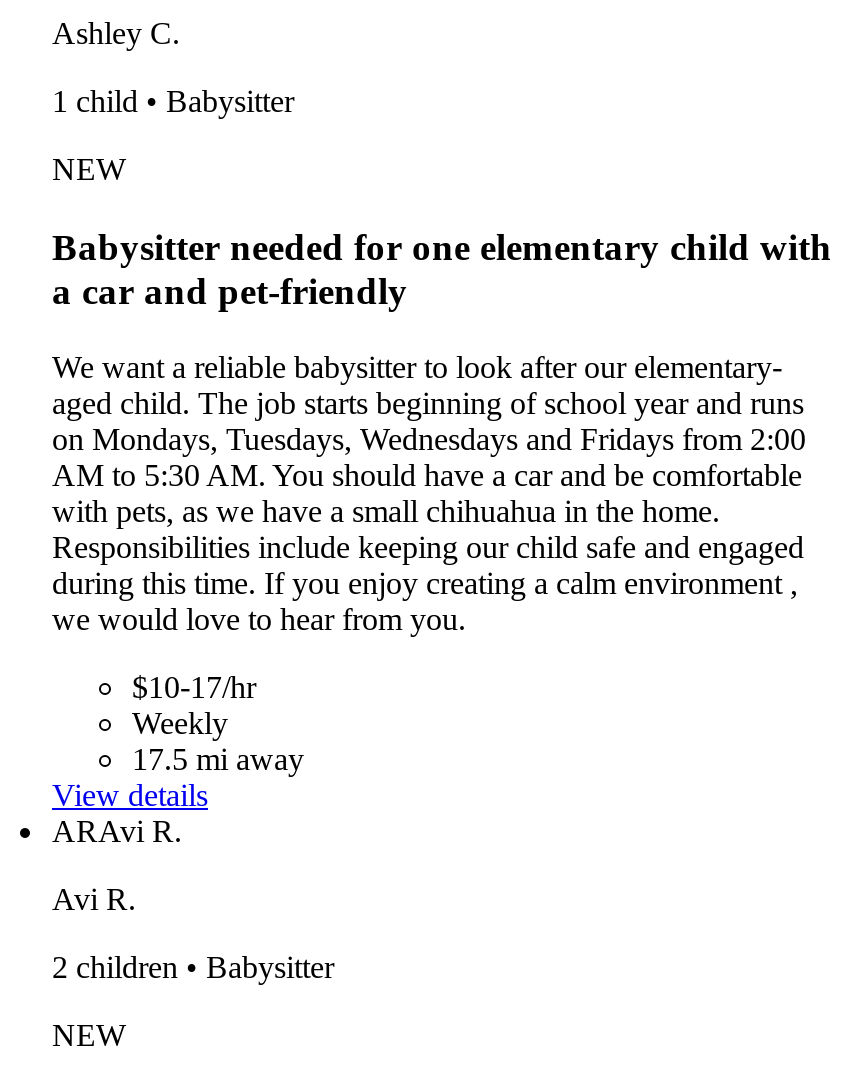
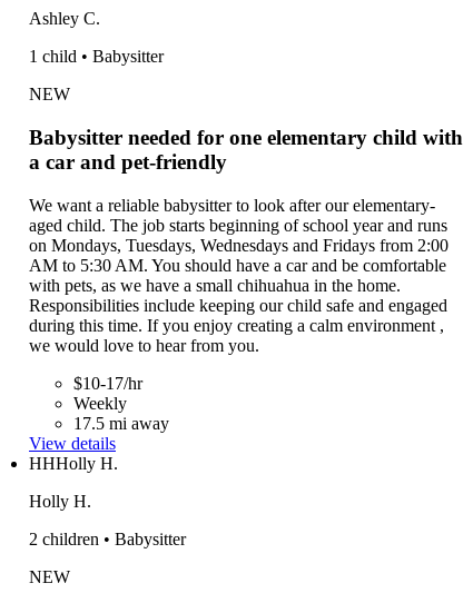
- ARAvi R.
+ HHHolly H.

- Avi R.
+ Holly H.
